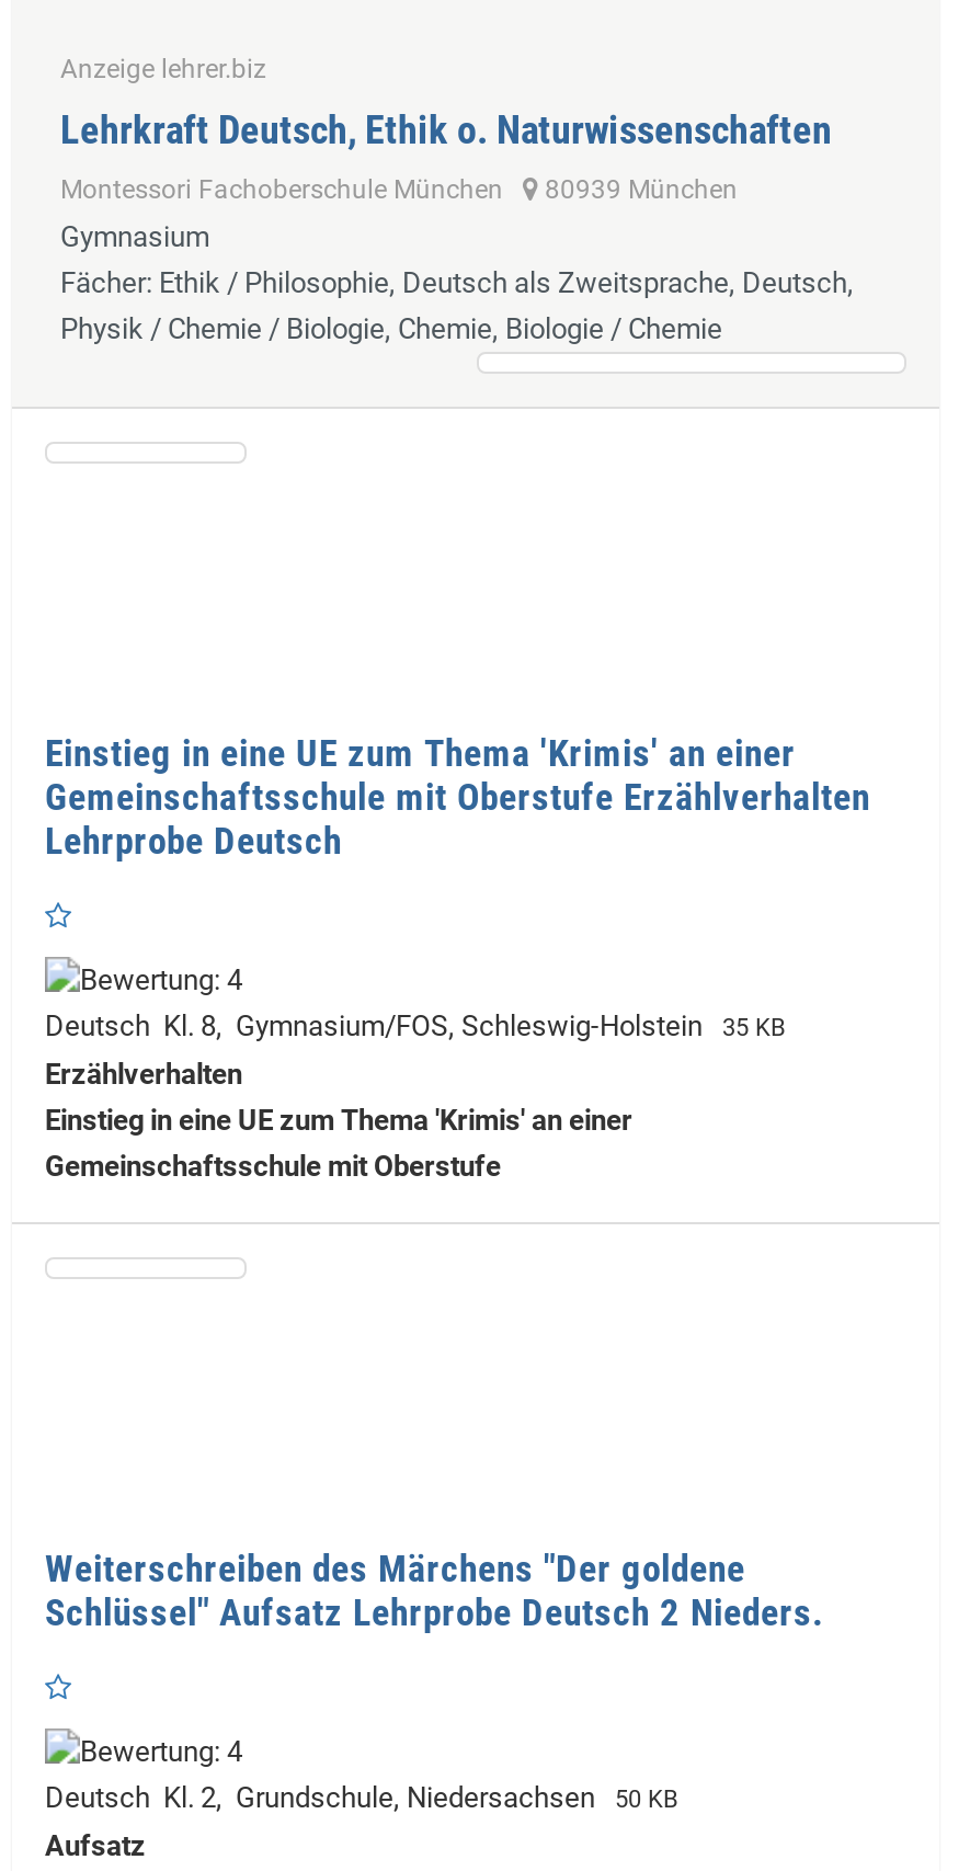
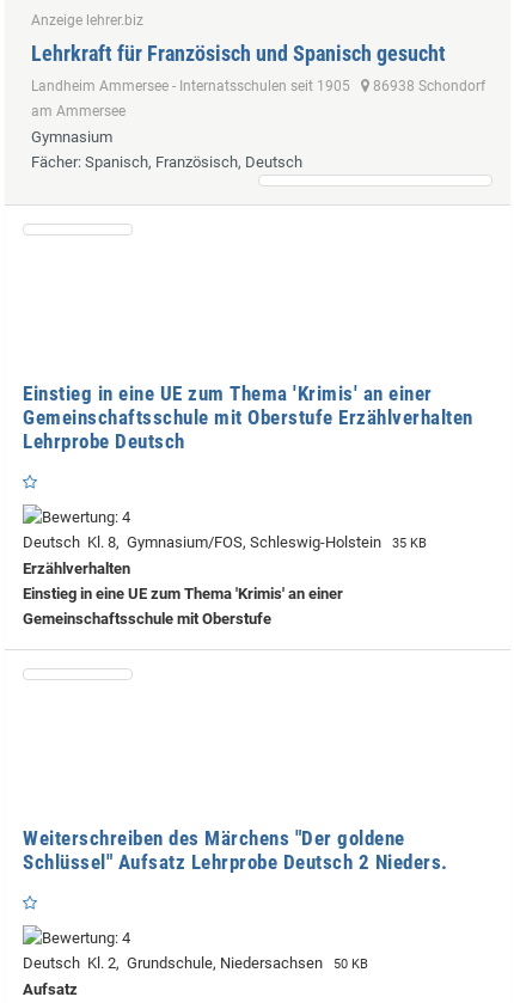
- Lehrkraft Deutsch, Ethik o. Naturwissenschaften
- Montessori Fachoberschule München 80939 München
+ Lehrkraft für Französisch und Spanisch gesucht
+ Landheim Ammersee - Internatsschulen seit 1905 86938 Schondorf
+ am Ammersee

moved down: Gymnasium

- Fächer: Ethik / Philosophie, Deutsch als Zweitsprache, Deutsch,
- Physik / Chemie / Biologie, Chemie, Biologie / Chemie
+ Fächer: Spanisch, Französisch, Deutsch
